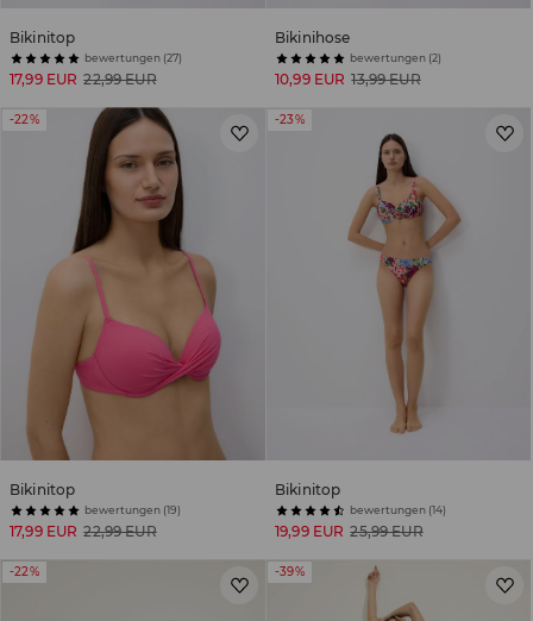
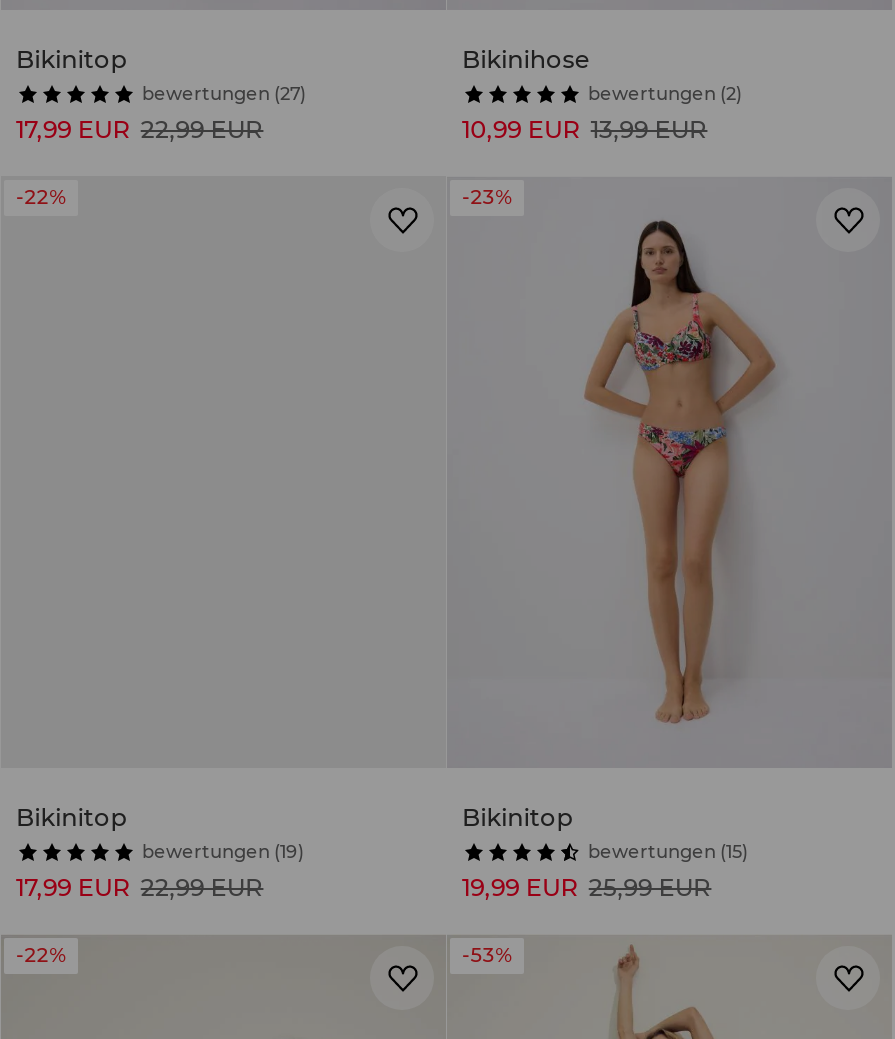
- [image]

- bewertungen (14)
+ bewertungen (15)

- -39%
+ -53%
